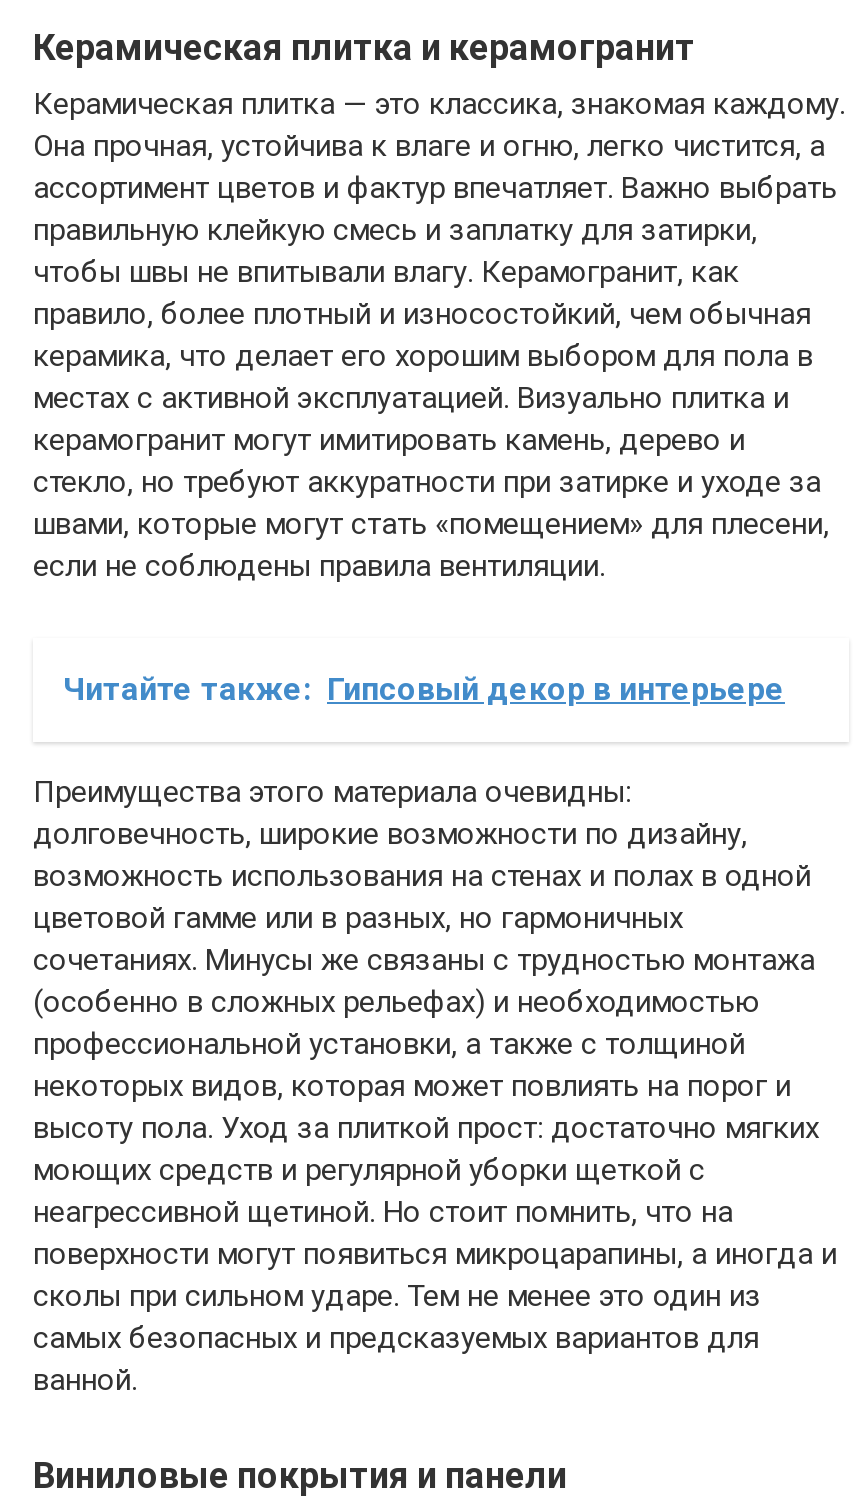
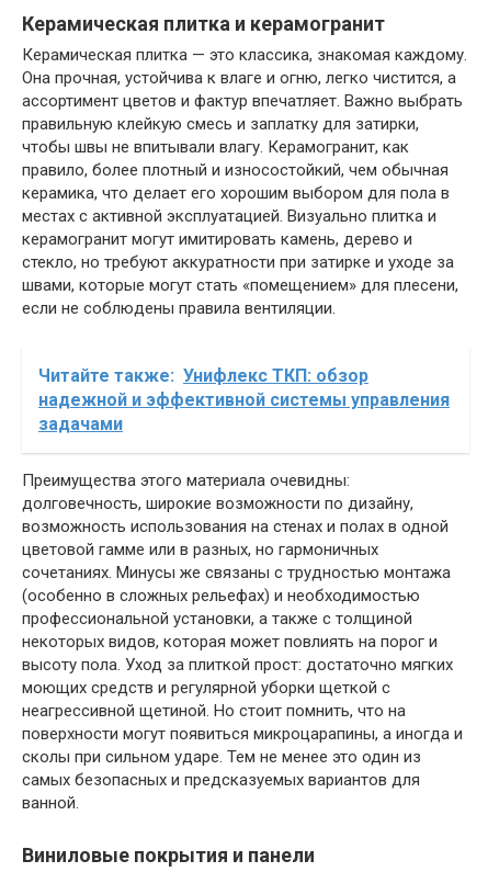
- Читайте также: Гипсовый декор в интерьере
+ Читайте также: Унифлекс ТКП: обзор
+ надежной и эффективной системы управления
+ задачами
